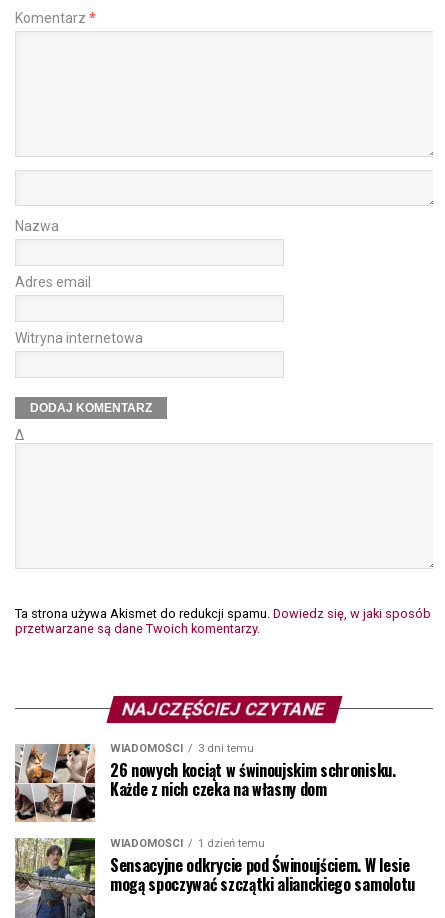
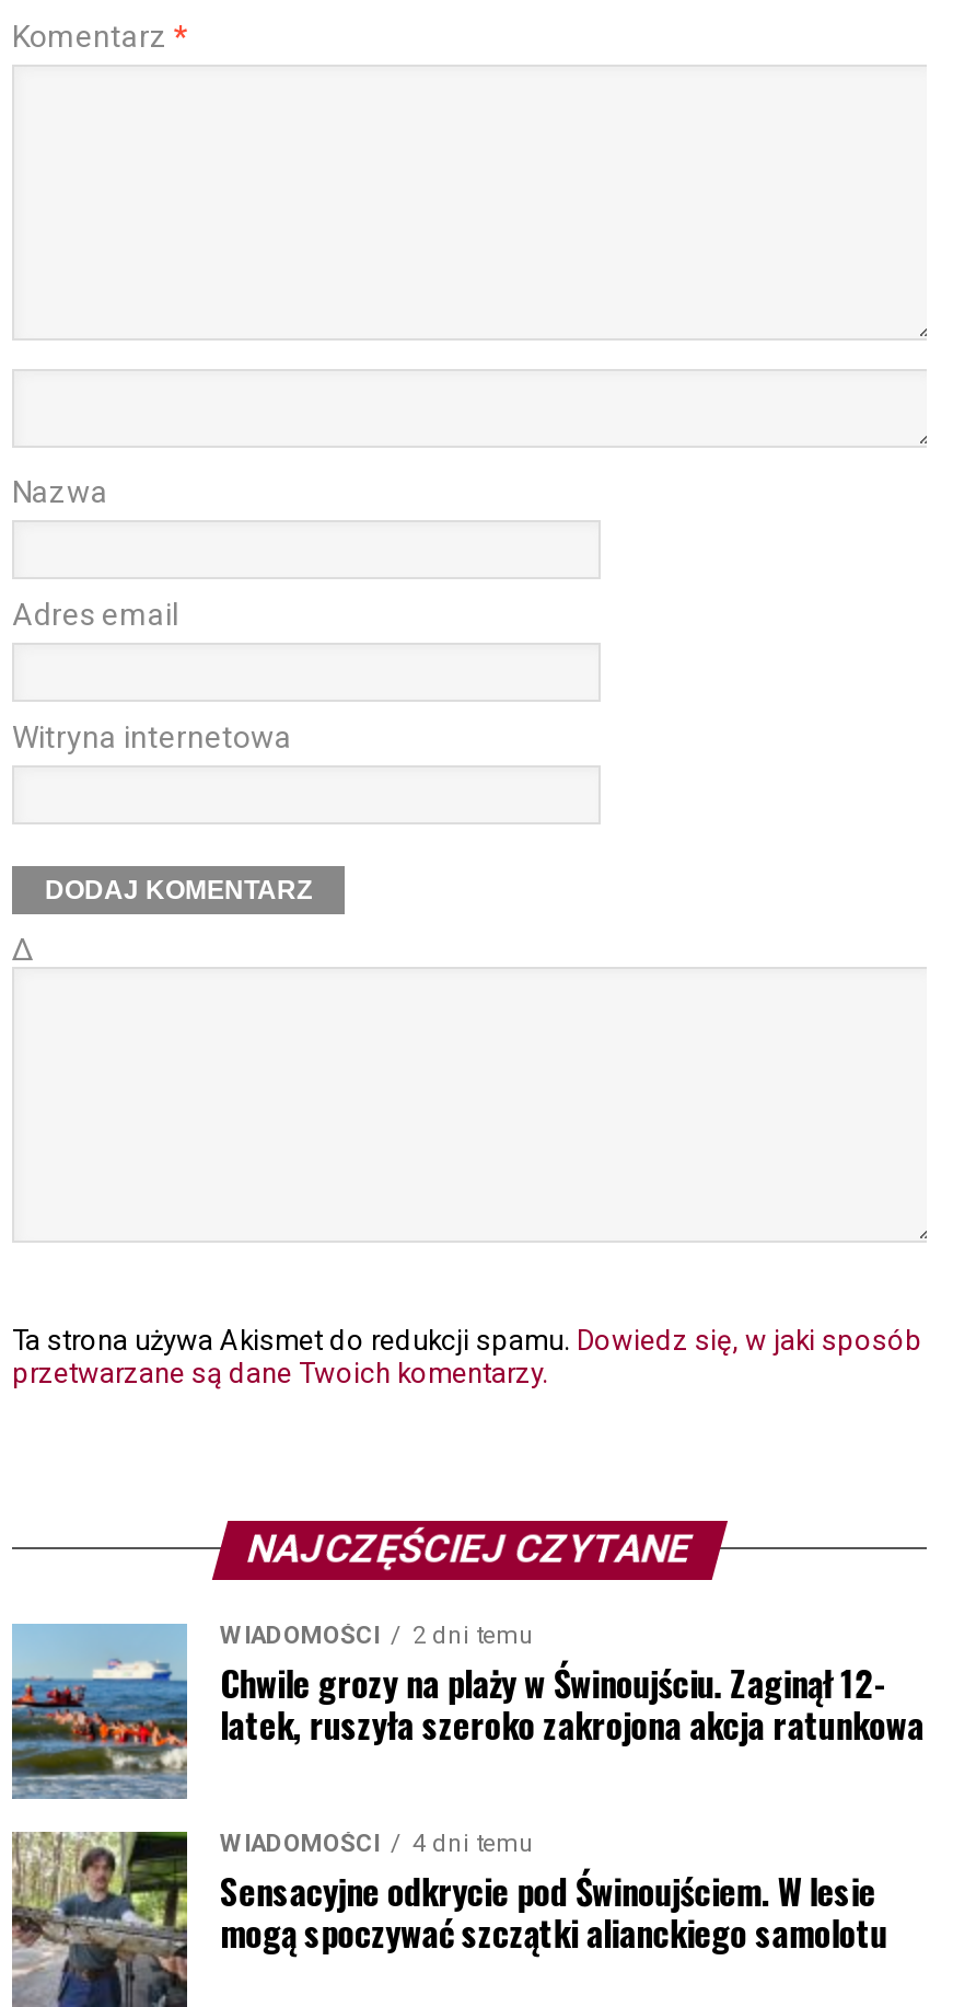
- [image]
- 3 dni temu
- 26 nowych kociąt w świnoujskim schronisku.
- Każde z nich czeka na własny dom
+ [image]
+ 2 dni temu
+ Chwile grozy na plaży w Świnoujściu. Zaginął 12-
+ latek, ruszyła szeroko zakrojona akcja ratunkowa

- WIADOMOŚCI 1 dzień temu
+ WIADOMOŚCI 4 dni temu
